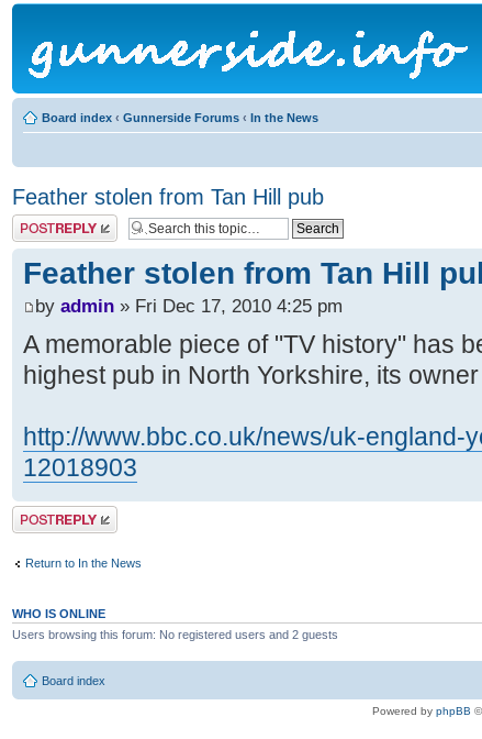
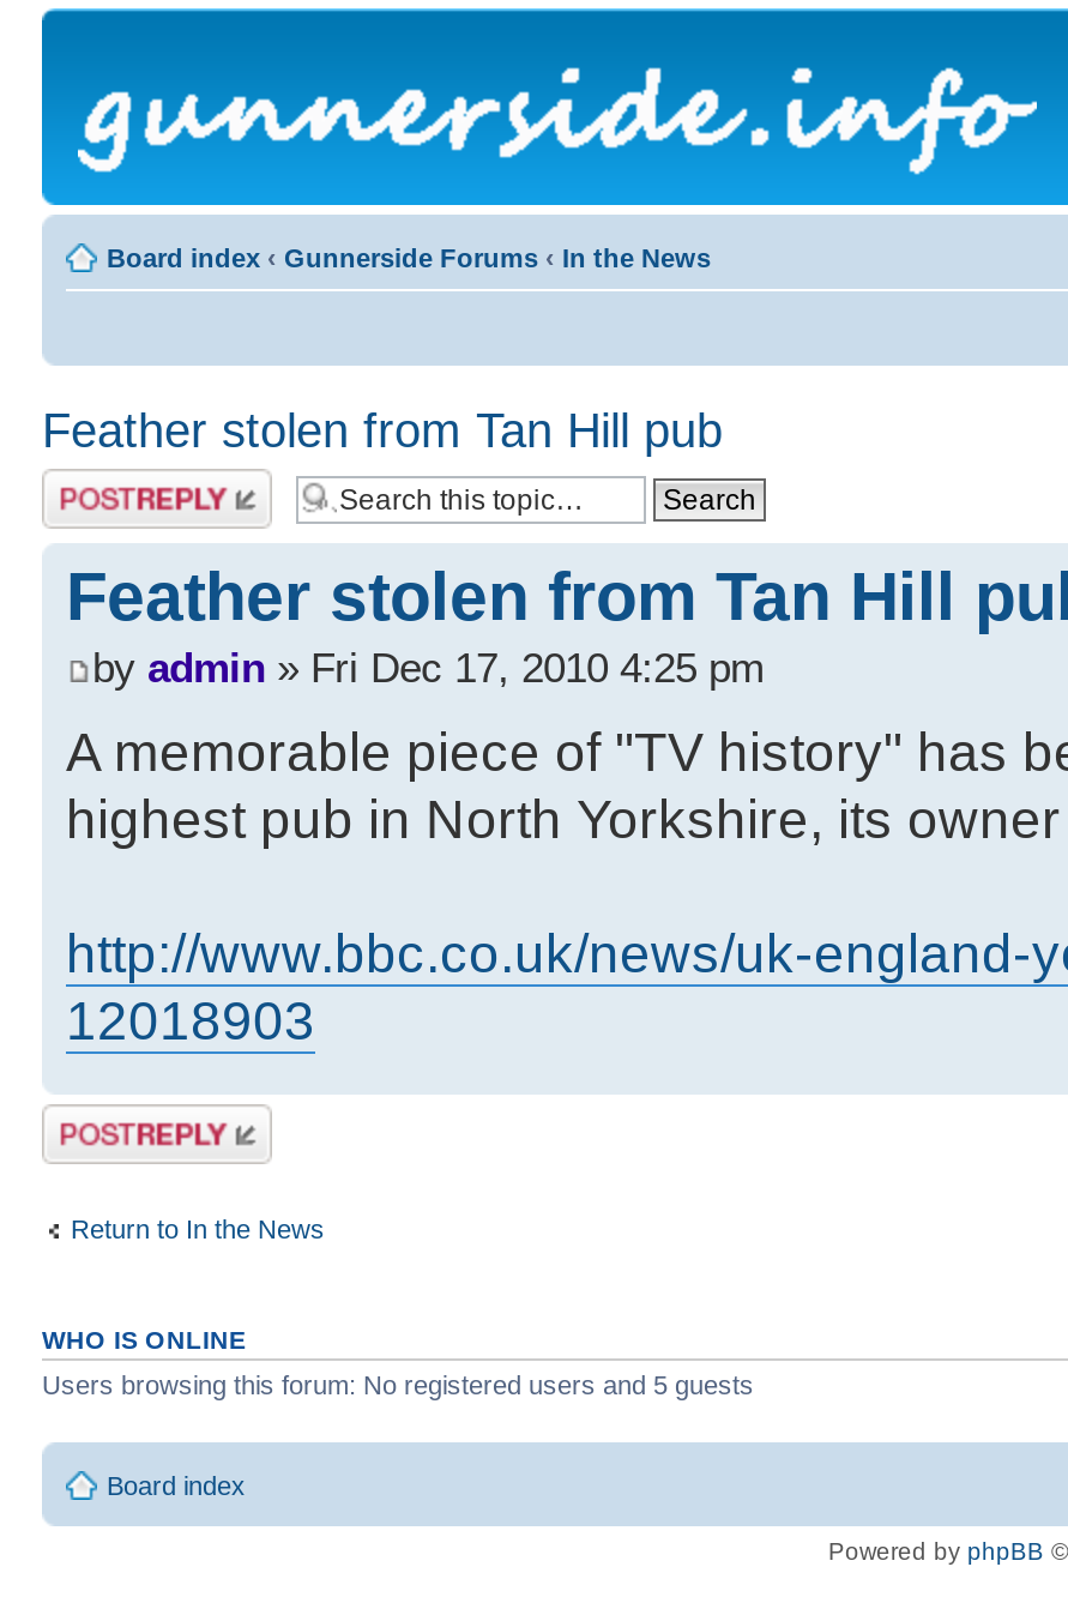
- Users browsing this forum: No registered users and 2 guests
+ Users browsing this forum: No registered users and 5 guests
